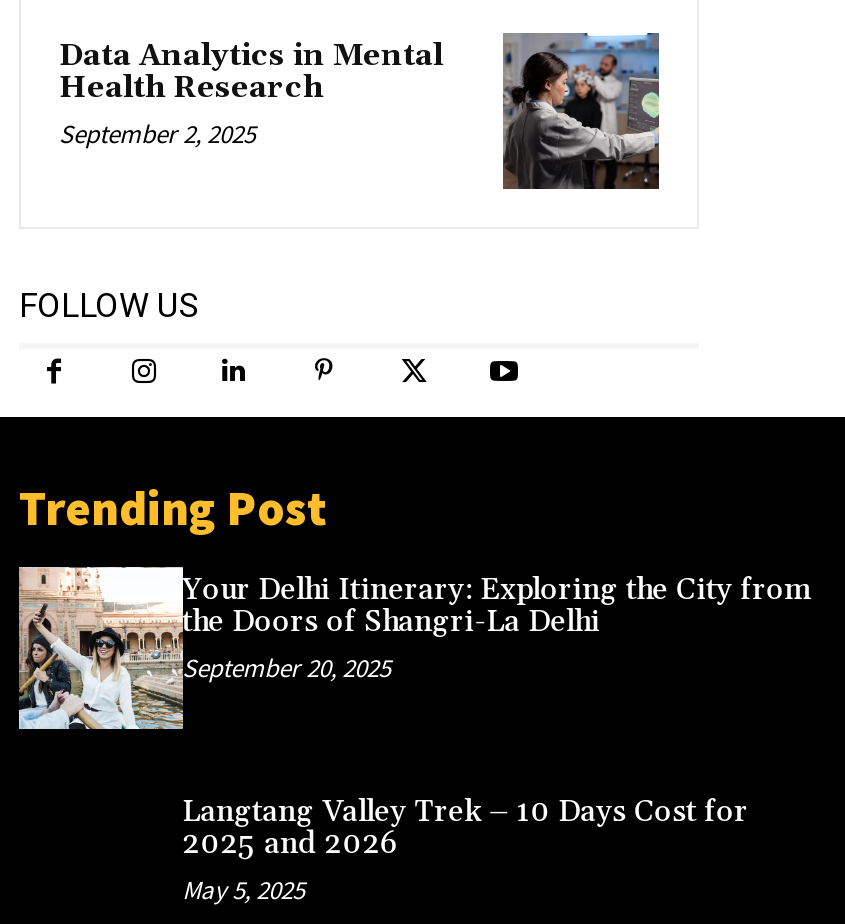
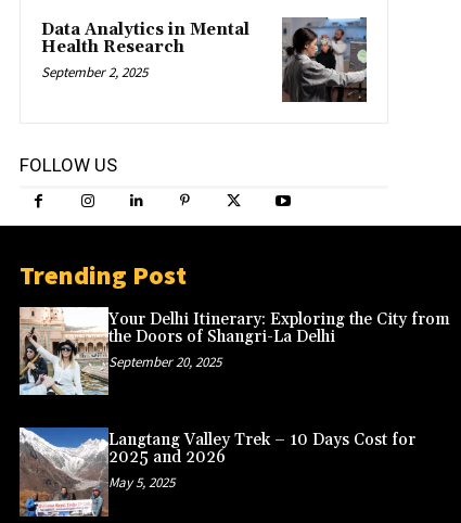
+ [image]
